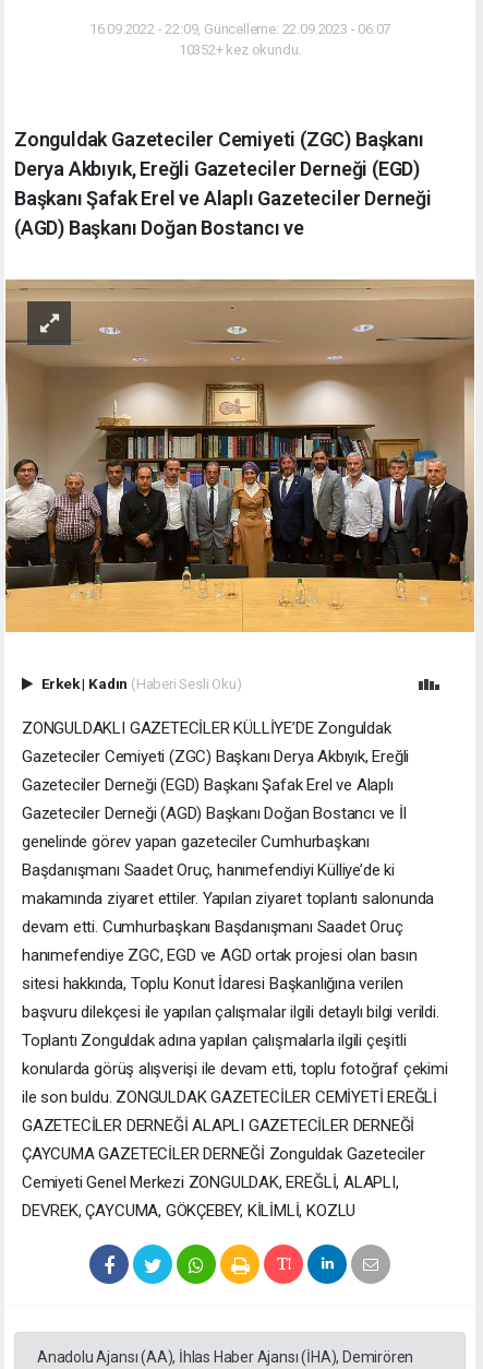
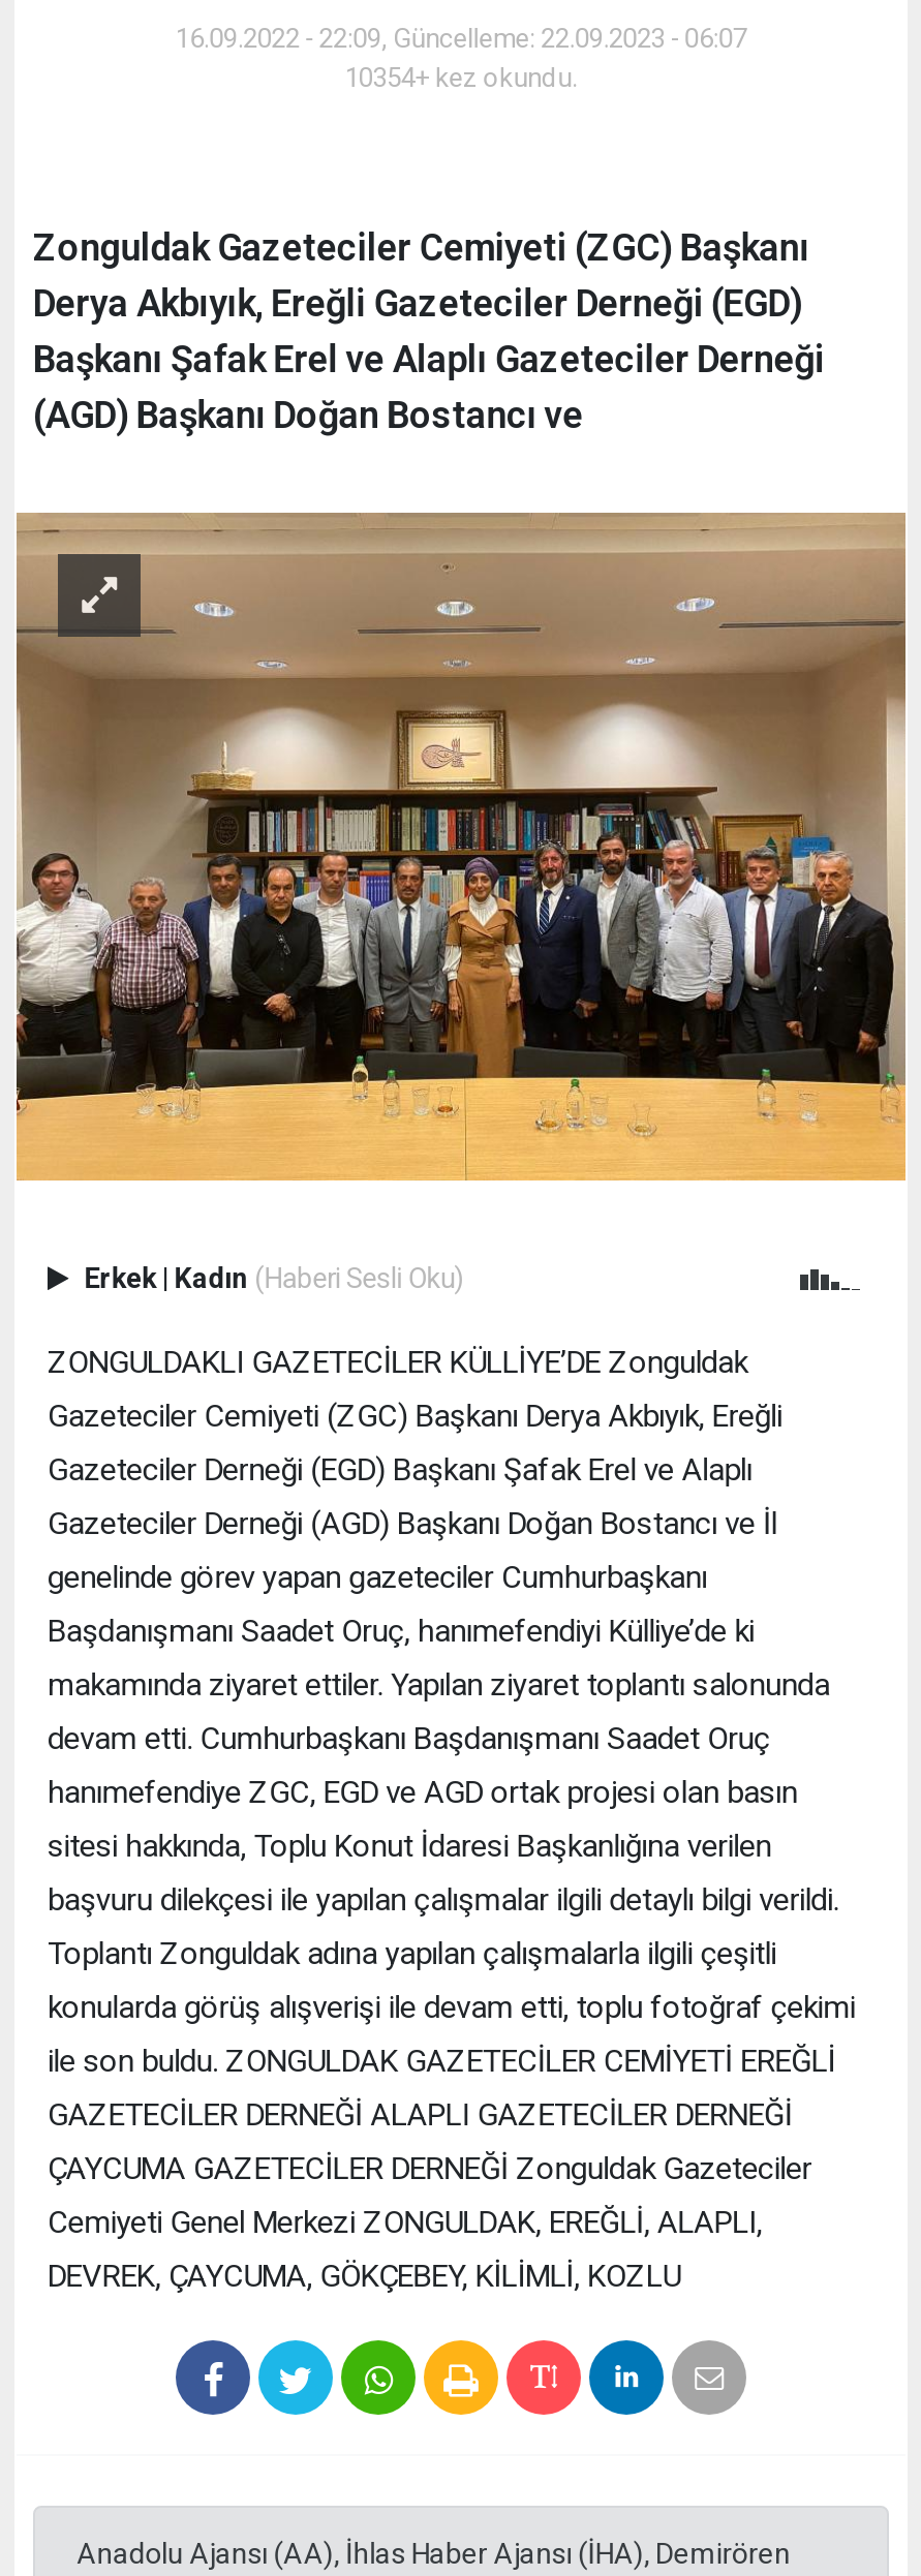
- 10352+ kez okundu.
+ 10354+ kez okundu.
